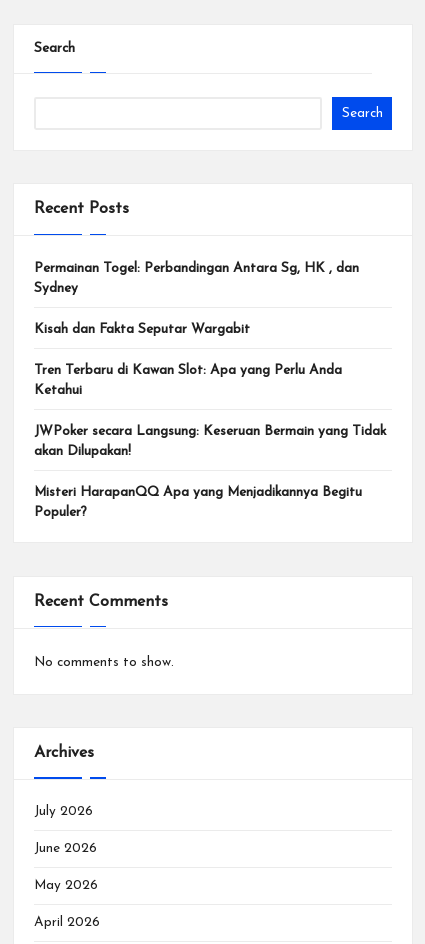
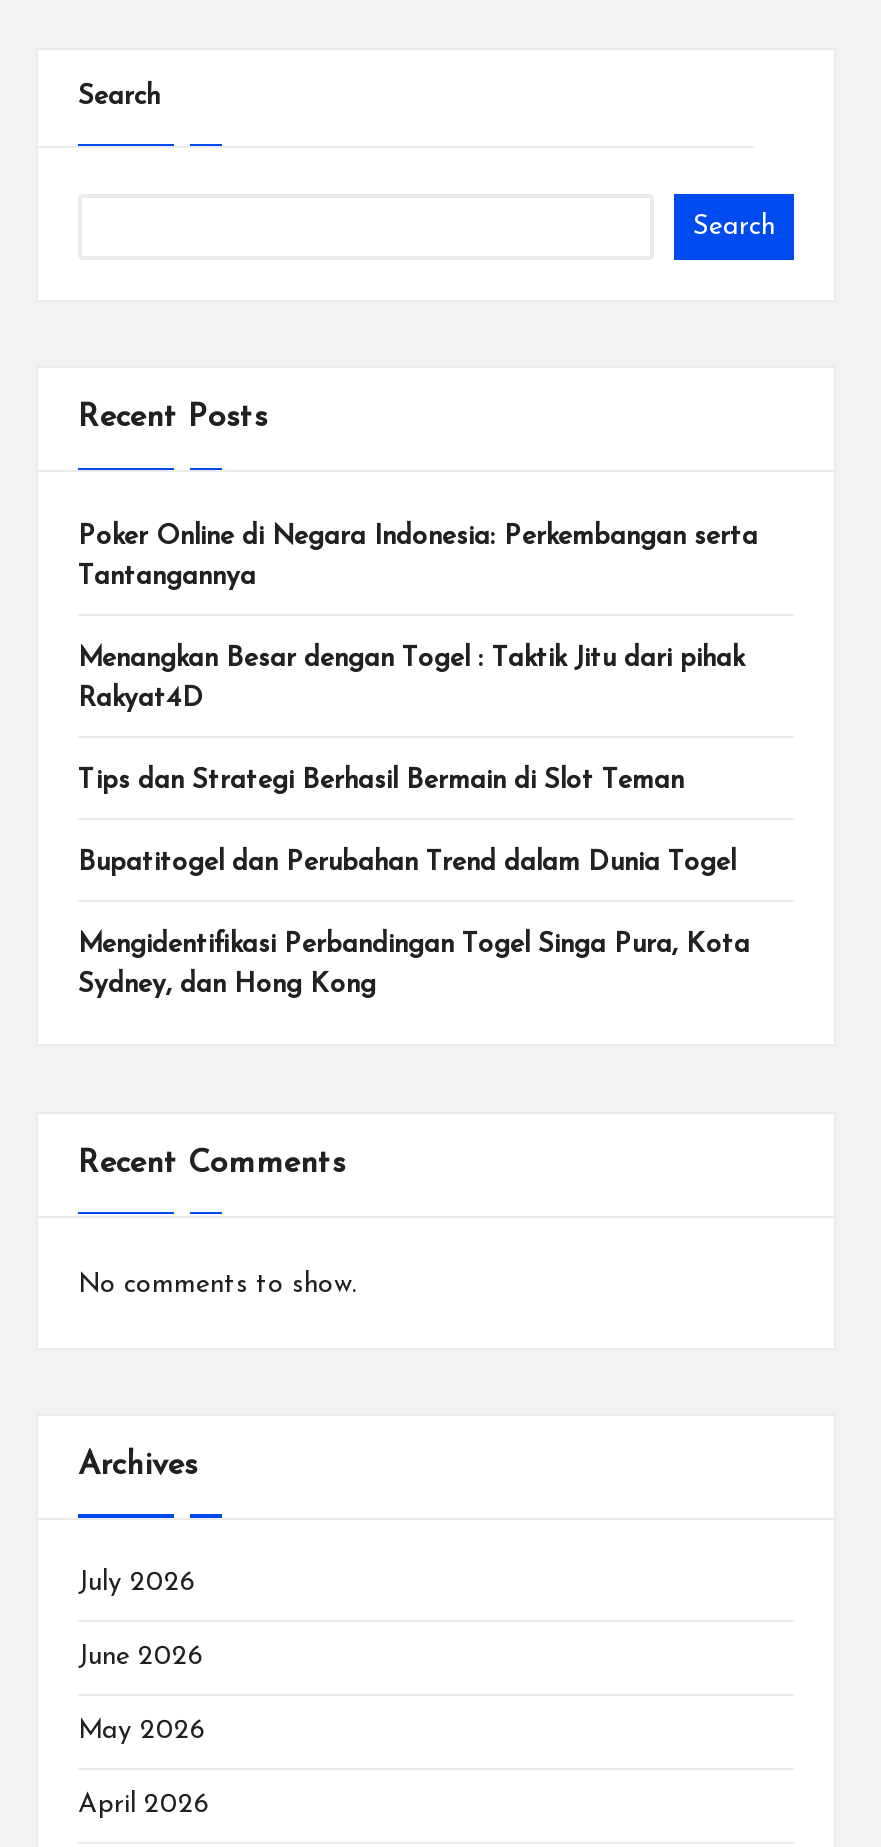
- Permainan Togel: Perbandingan Antara Sg, HK , dan
- Sydney
- Kisah dan Fakta Seputar Wargabit
- Tren Terbaru di Kawan Slot: Apa yang Perlu Anda
- Ketahui
- JWPoker secara Langsung: Keseruan Bermain yang Tidak
- akan Dilupakan!
- Misteri HarapanQQ Apa yang Menjadikannya Begitu
- Populer?
+ Poker Online di Negara Indonesia: Perkembangan serta
+ Tantangannya
+ Menangkan Besar dengan Togel : Taktik Jitu dari pihak
+ Rakyat4D
+ Tips dan Strategi Berhasil Bermain di Slot Teman
+ Bupatitogel dan Perubahan Trend dalam Dunia Togel
+ Mengidentifikasi Perbandingan Togel Singa Pura, Kota
+ Sydney, dan Hong Kong
